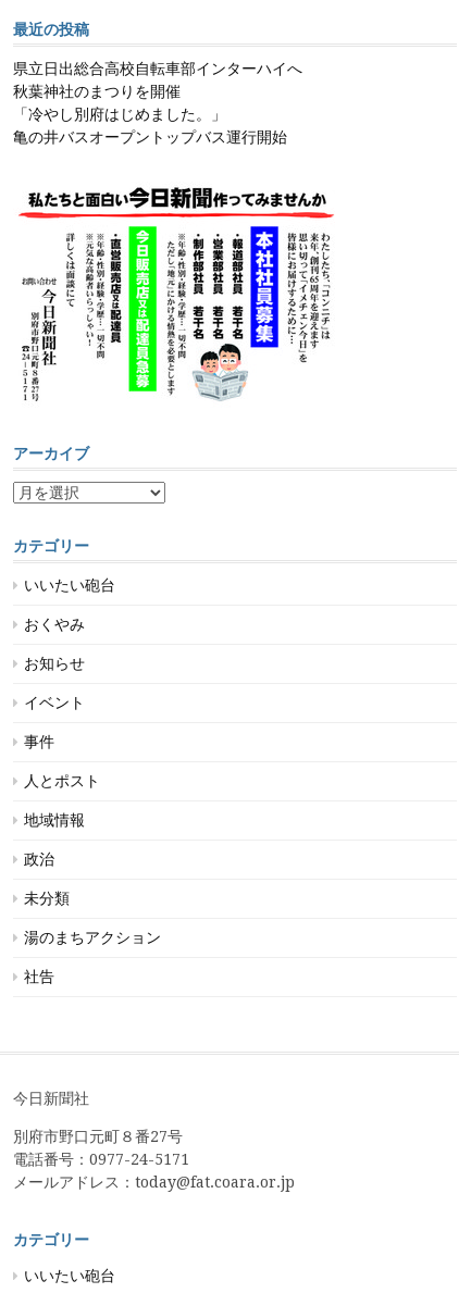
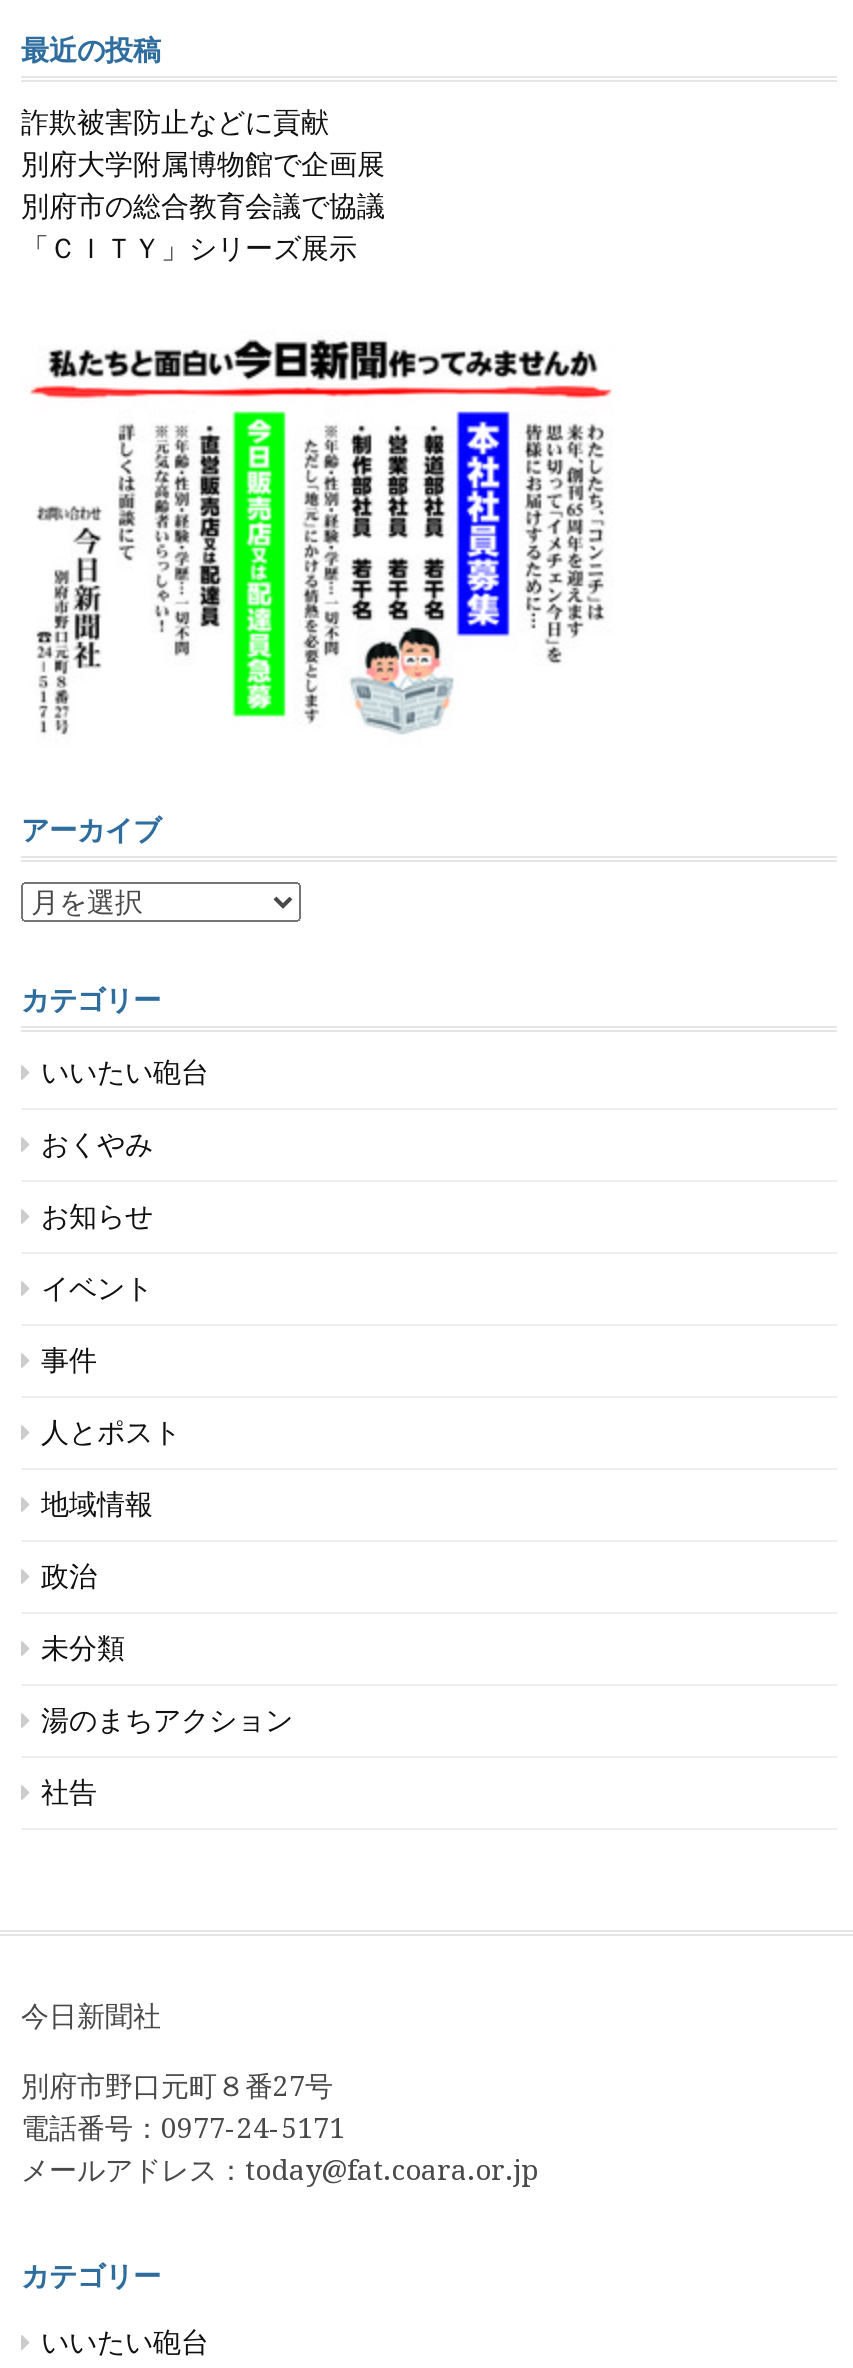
- 県立日出総合高校自転車部インターハイへ
- 秋葉神社のまつりを開催
- 「冷やし別府はじめました。」
- 亀の井バスオープントップバス運行開始
+ 詐欺被害防止などに貢献
+ 別府大学附属博物館で企画展
+ 別府市の総合教育会議で協議
+ 「ＣＩＴＹ」シリーズ展示
